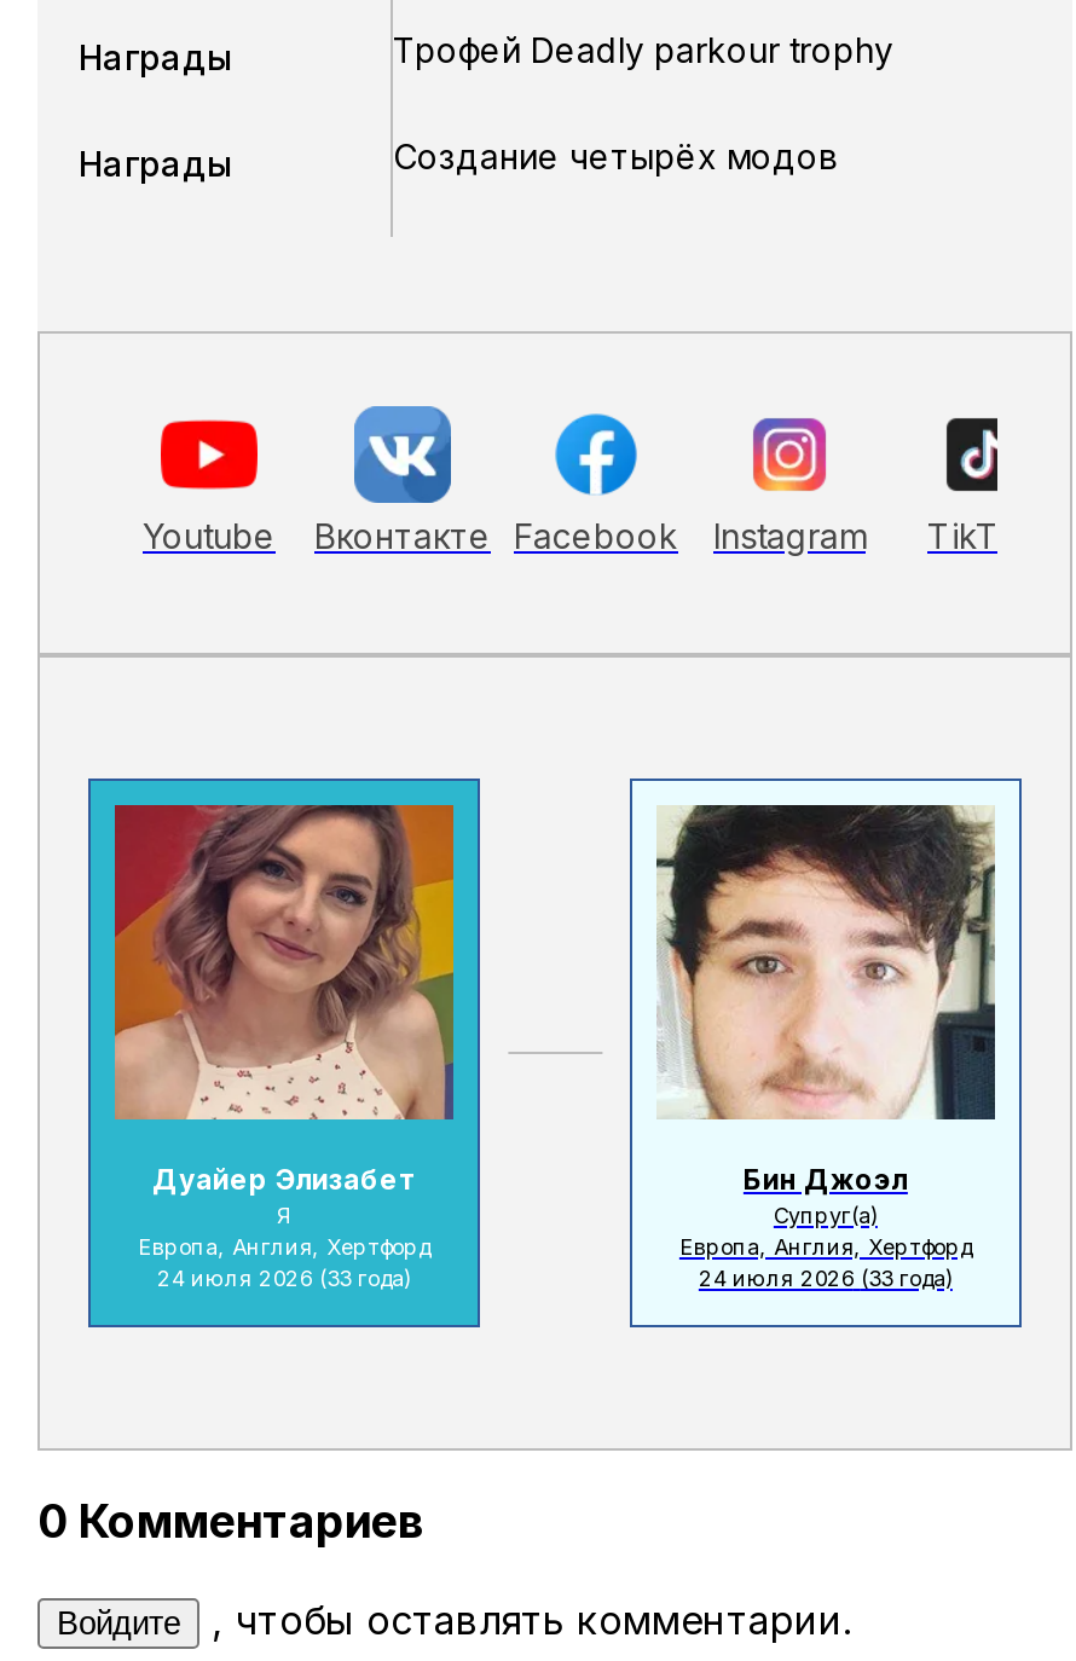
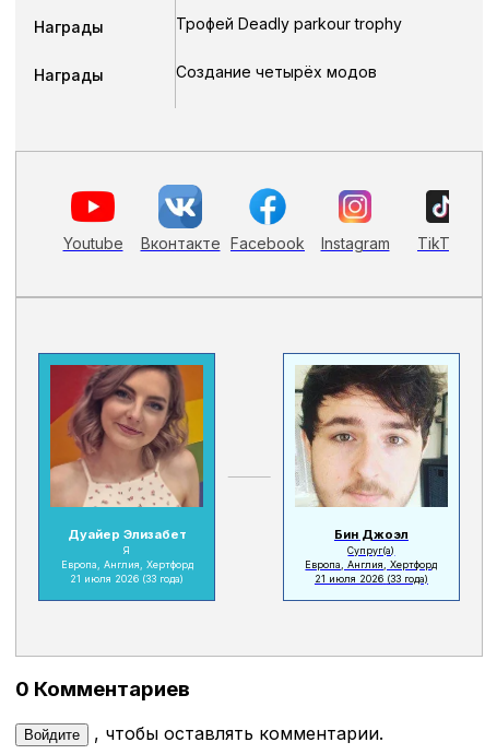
- 24 июля 2026 (33 года)
+ 21 июля 2026 (33 года)

- 24 июля 2026 (33 года)
+ 21 июля 2026 (33 года)
